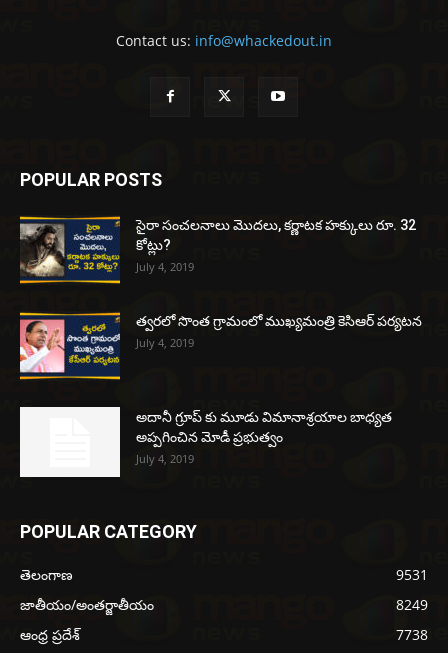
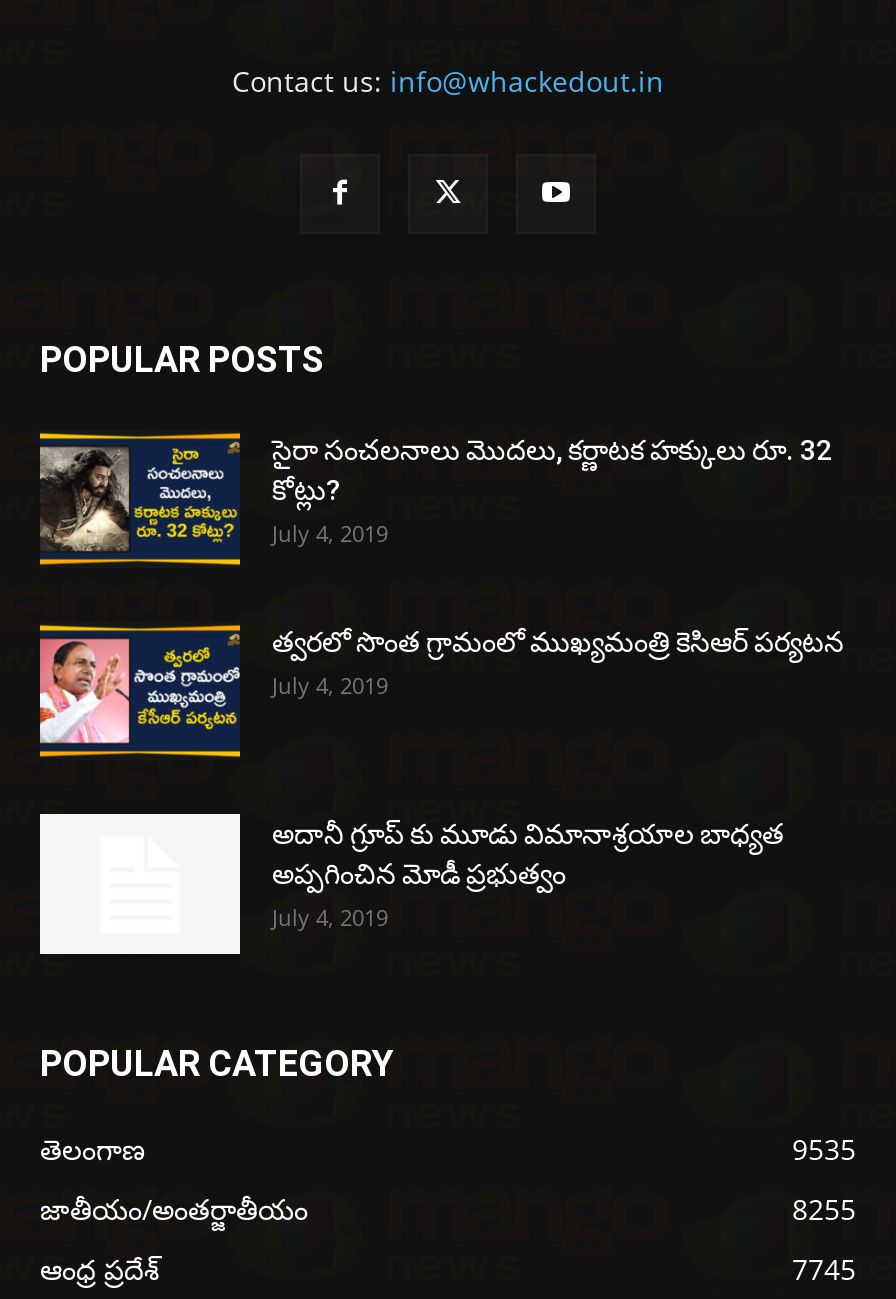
- 9531
+ 9535

- 8249
+ 8255

- 7738
+ 7745
